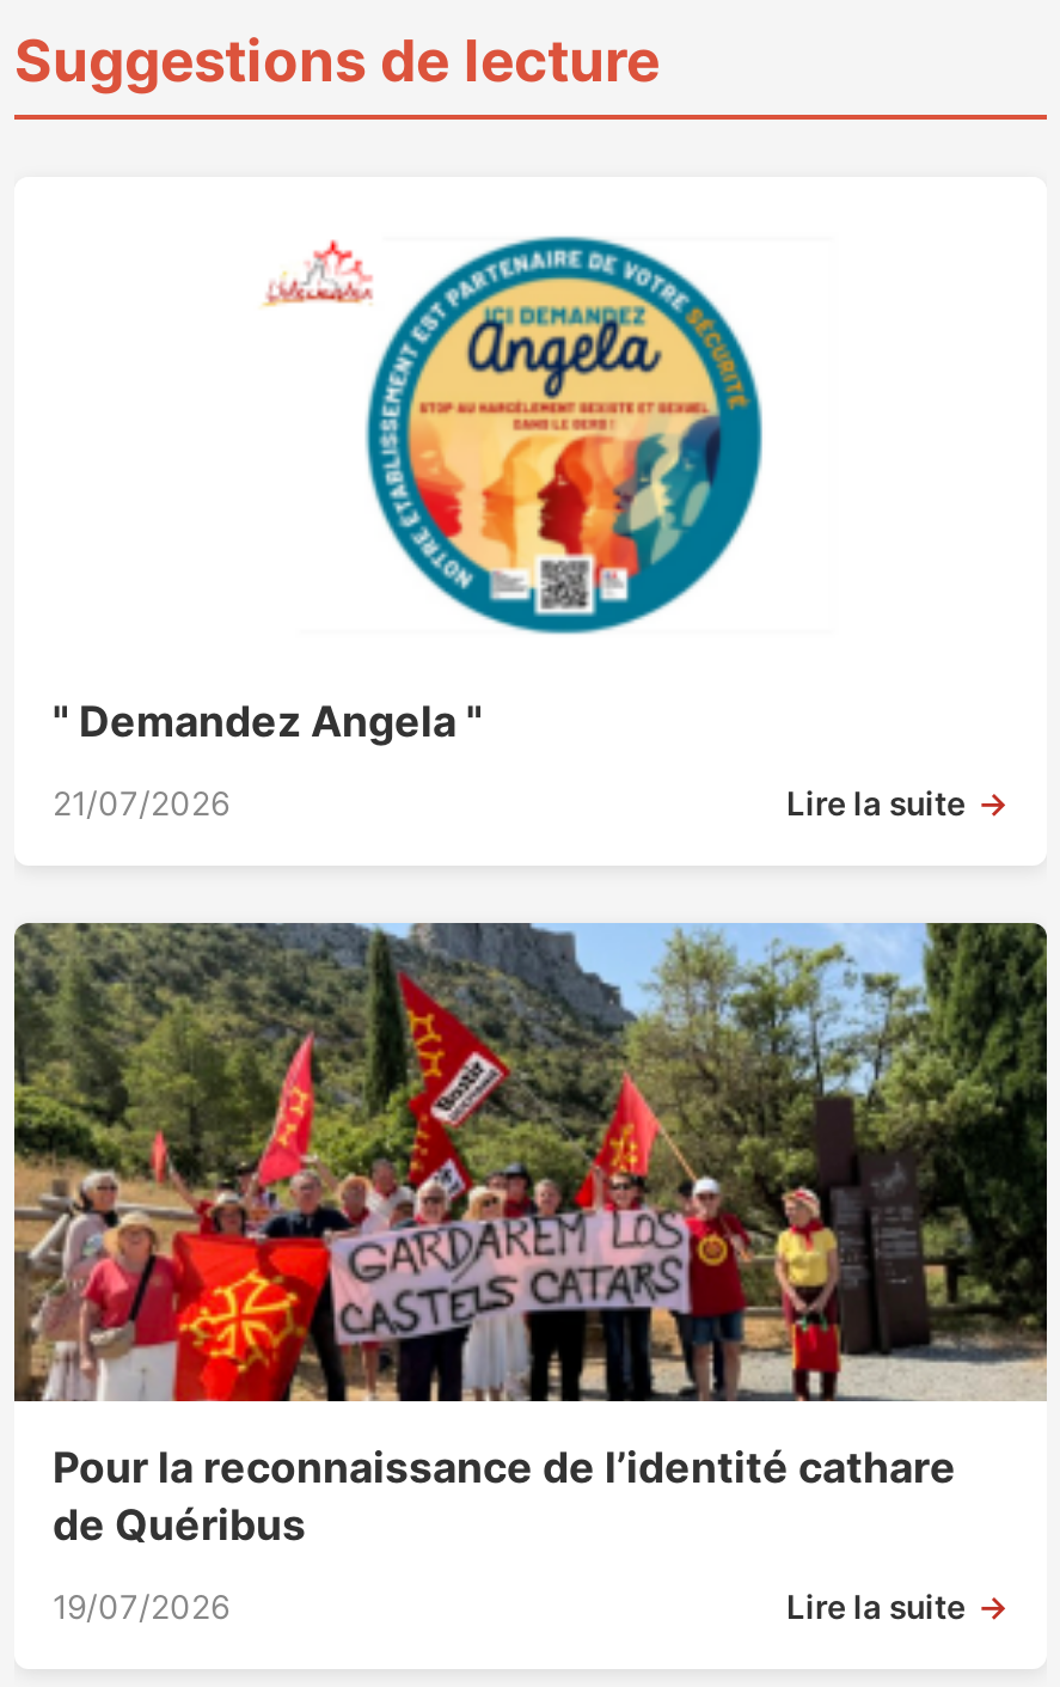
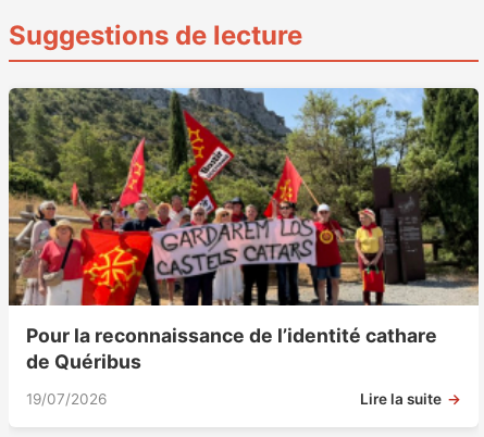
- [image]
- " Demandez Angela "
- 21/07/2026
- Lire la suite
